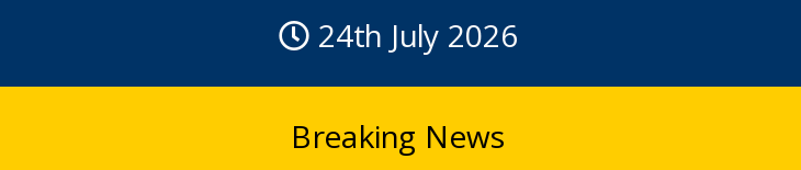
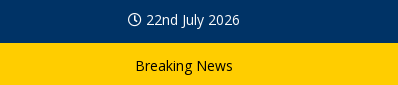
- 24th July 2026
+ 22nd July 2026
